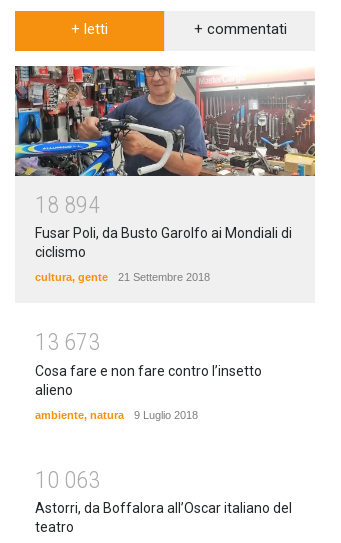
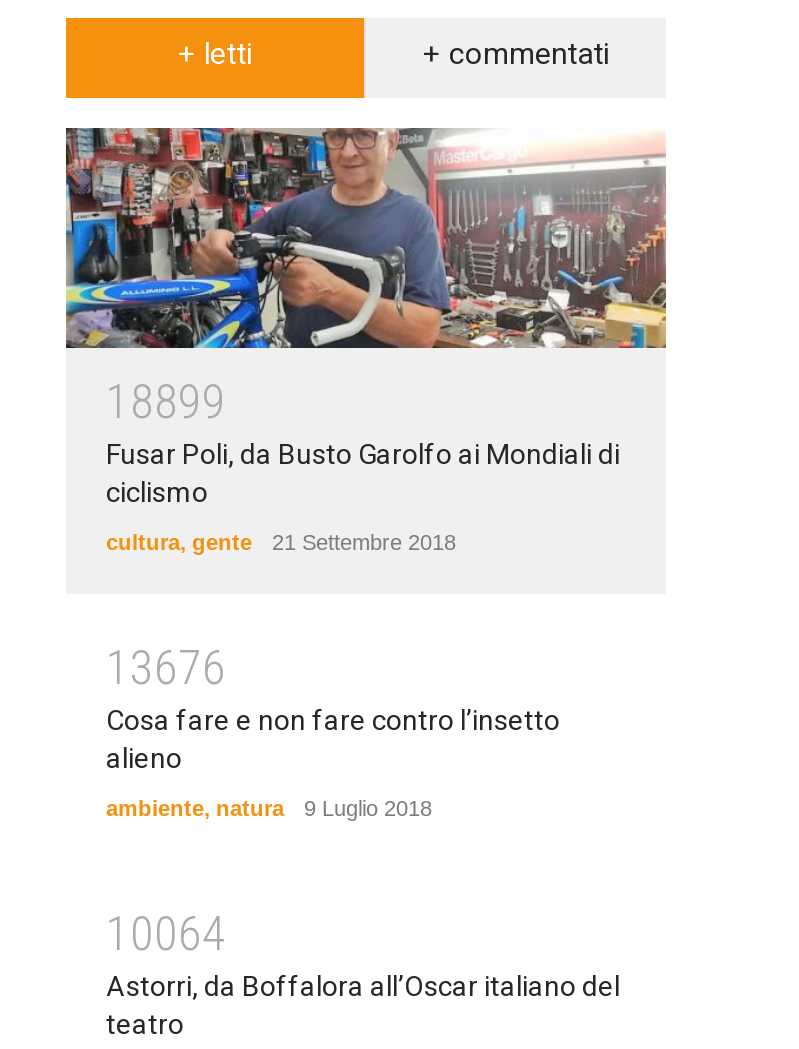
- 1 8 894
+ 18899

- 1 3 673
+ 13676

- 1 0 063
+ 10064
